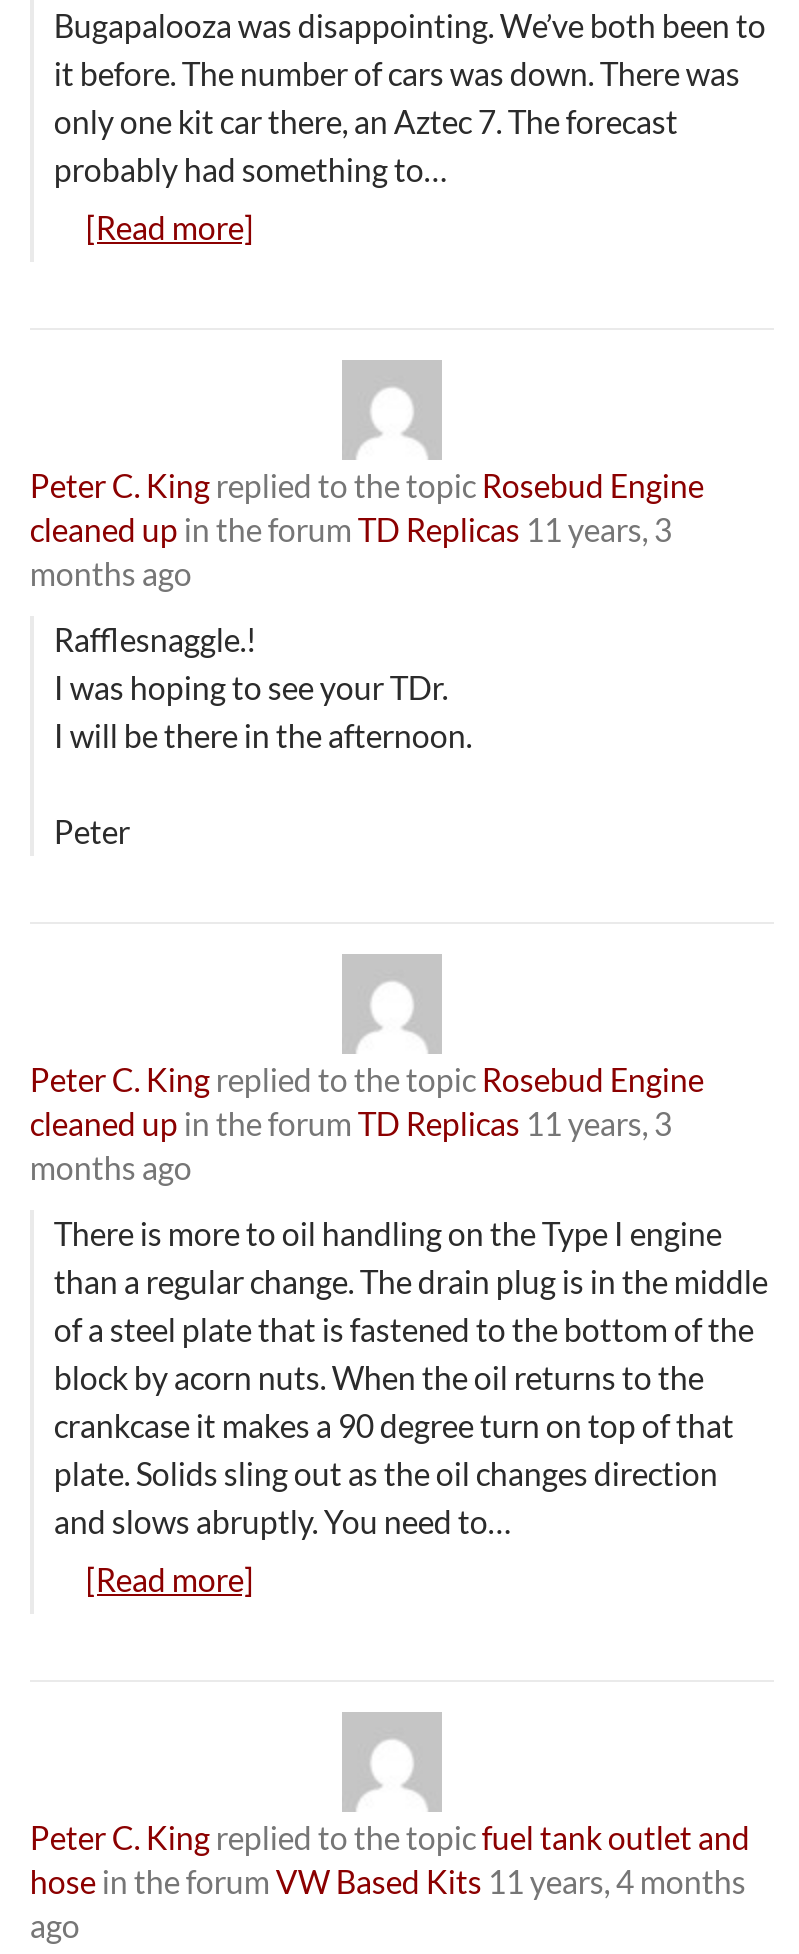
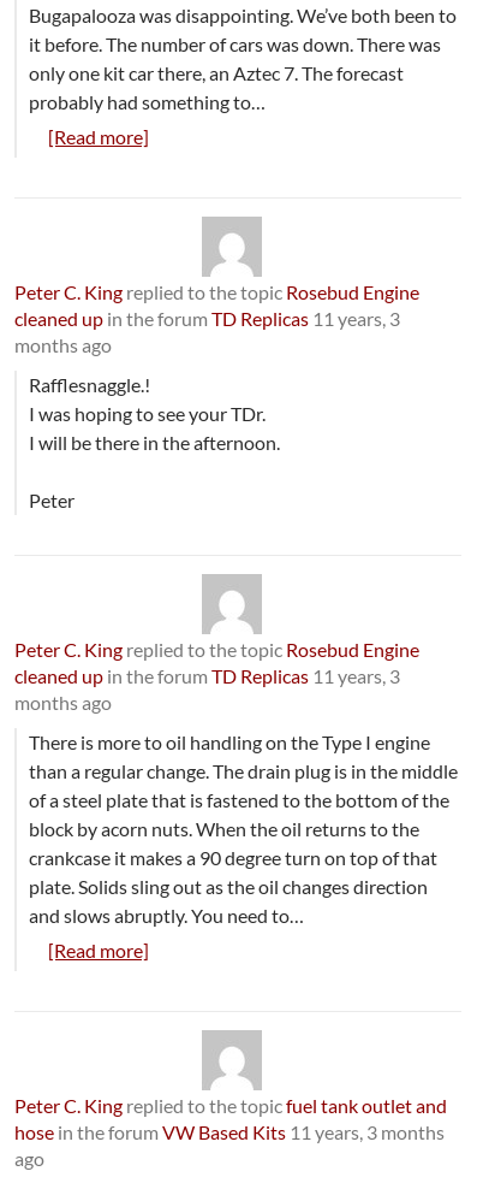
- hose in the forum VW Based Kits 11 years, 4 months
+ hose in the forum VW Based Kits 11 years, 3 months
